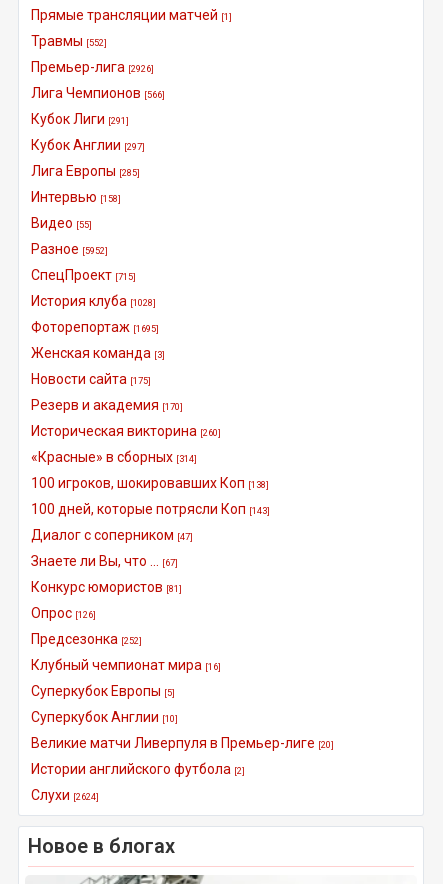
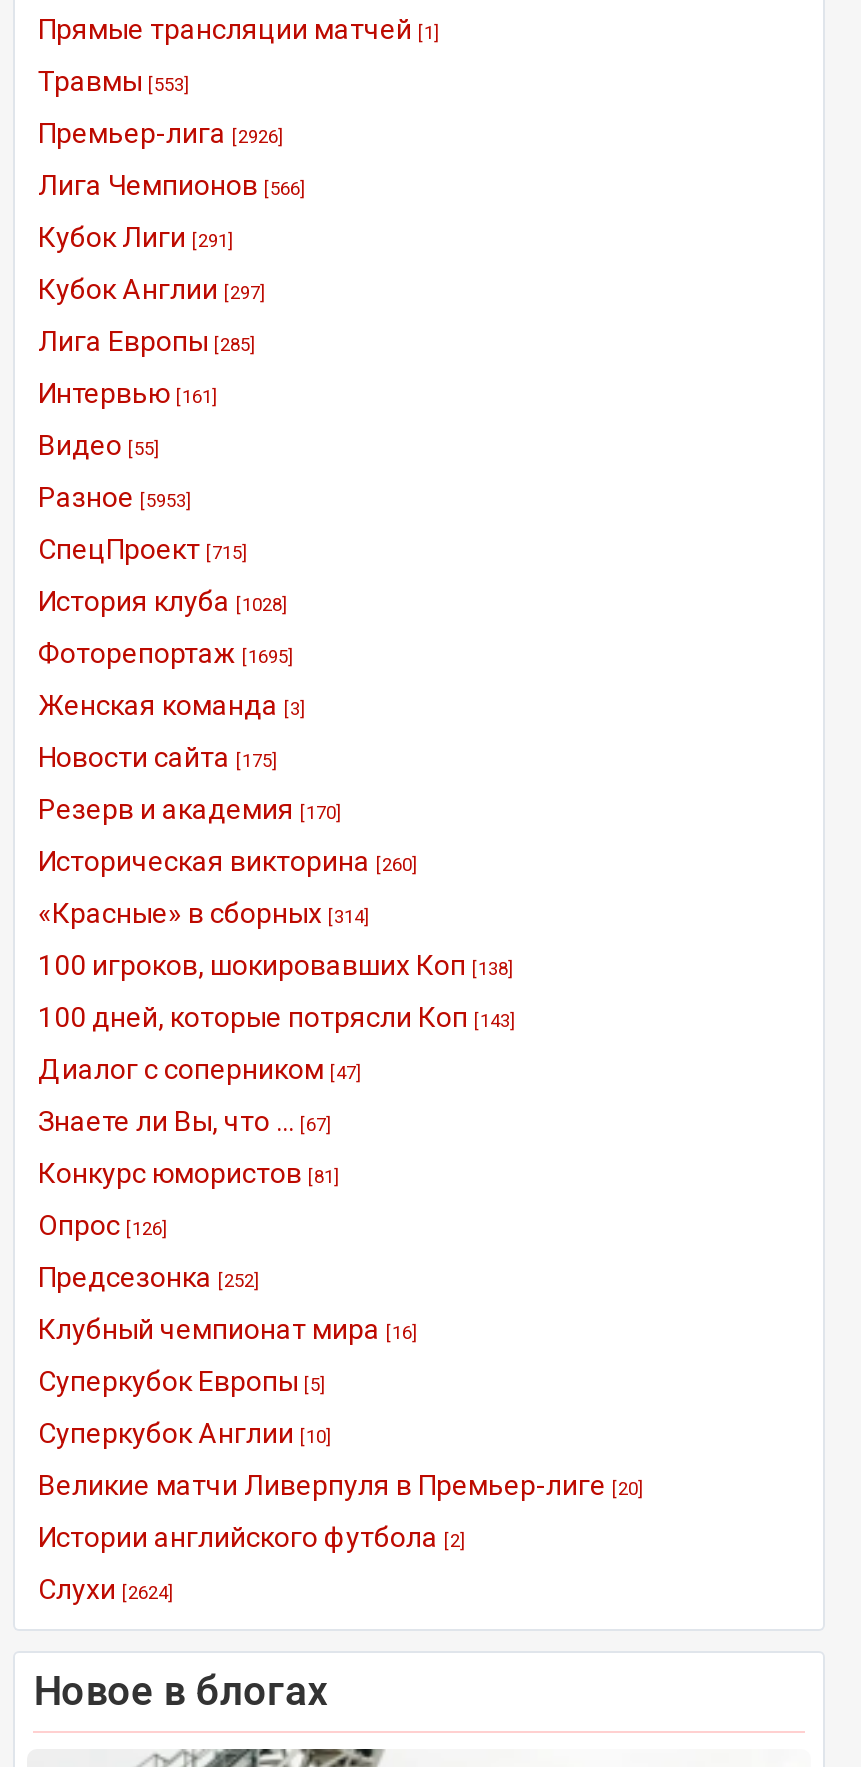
- Травмы [552]
+ Травмы [553]

- Интервью [158]
+ Интервью [161]

- Разное [5952]
+ Разное [5953]
